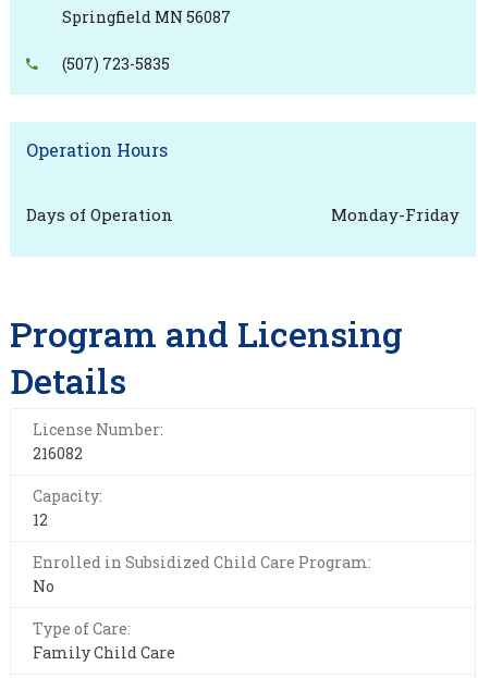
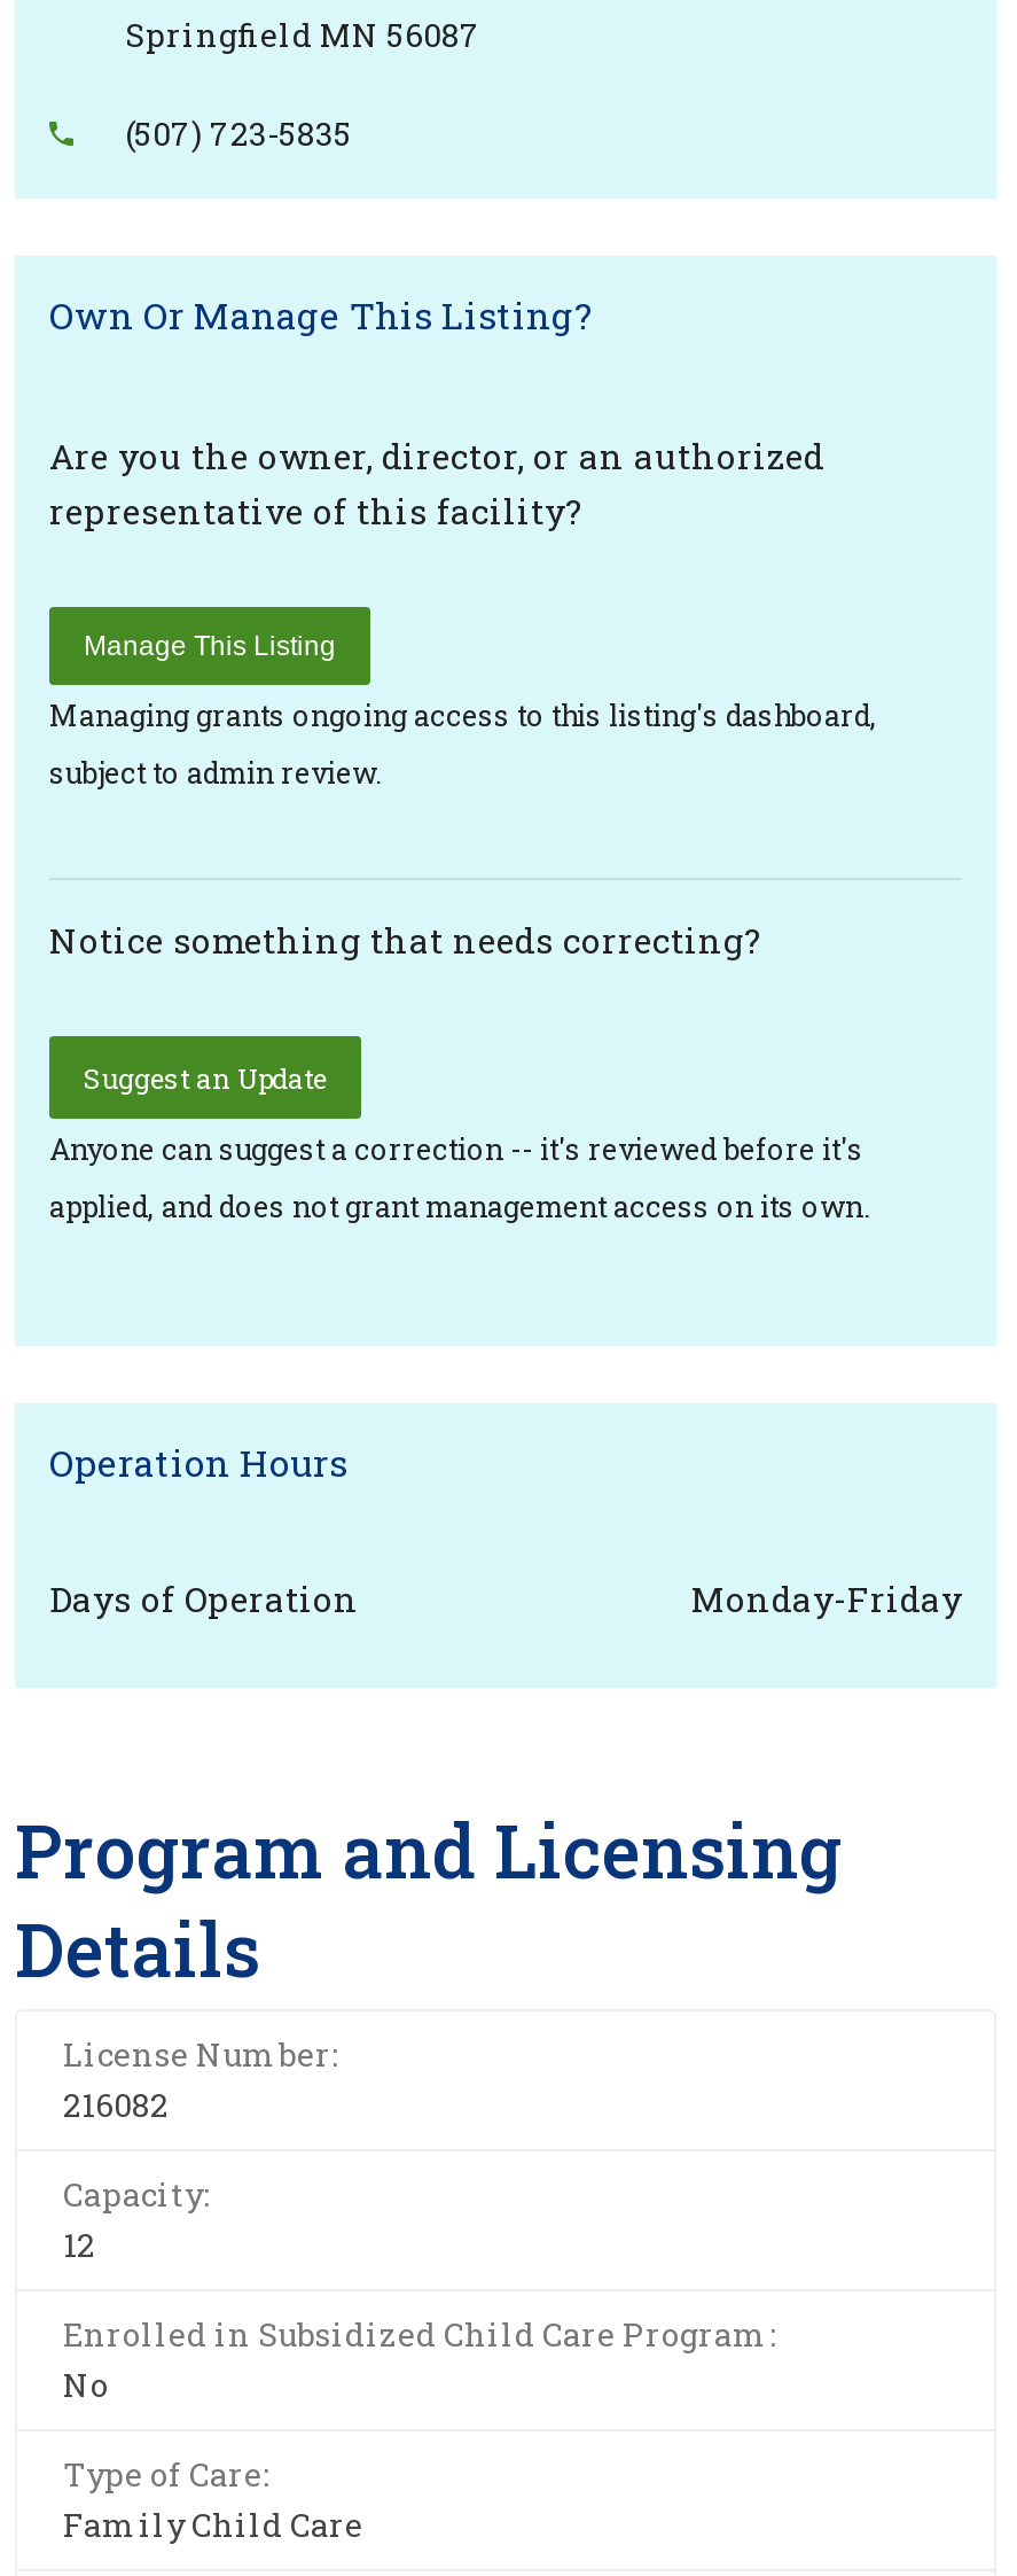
+ Own Or Manage This Listing?
+ Are you the owner, director, or an authorized
+ representative of this facility?
+ Manage This Listing
+ Managing grants ongoing access to this listing's dashboard,
+ subject to admin review.

+ Notice something that needs correcting?
+ Suggest an Update
+ Anyone can suggest a correction -- it's reviewed before it's
+ applied, and does not grant management access on its own.
